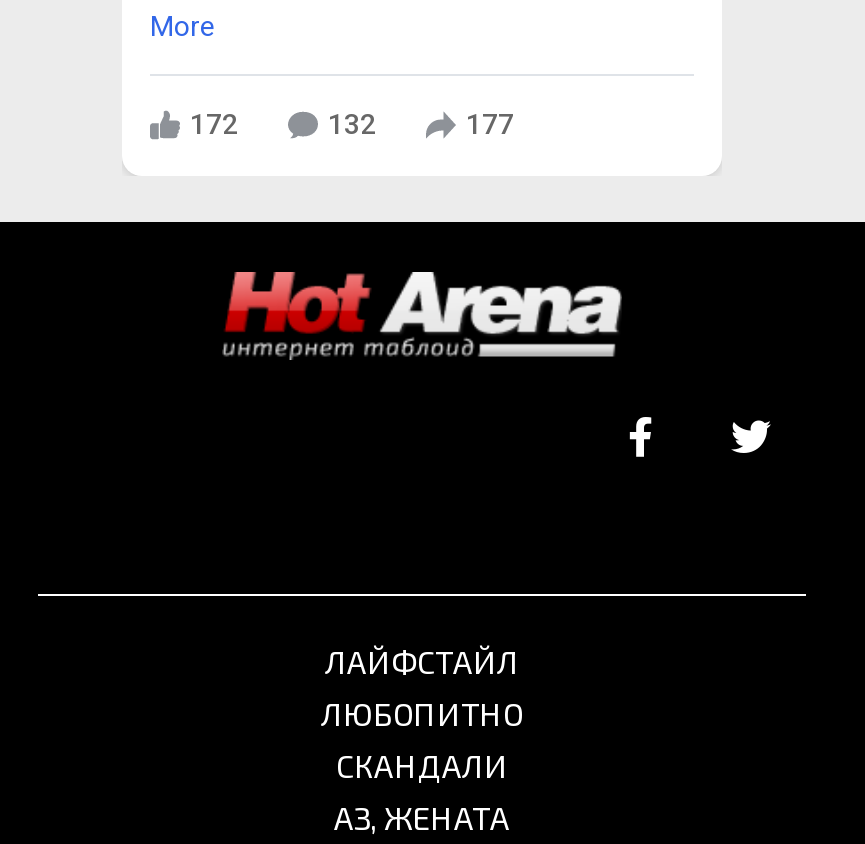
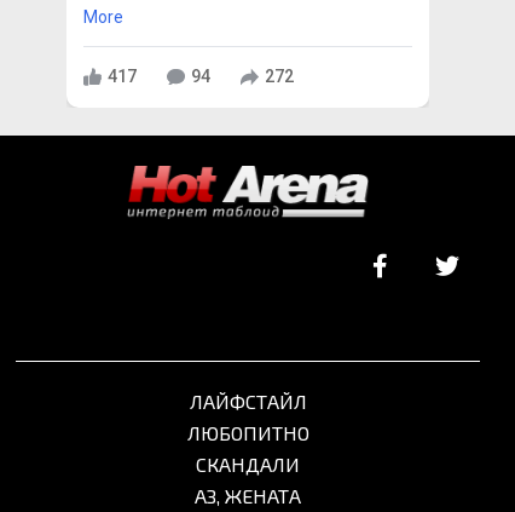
- 172
+ 417

- 132
+ 94

- 177
+ 272
